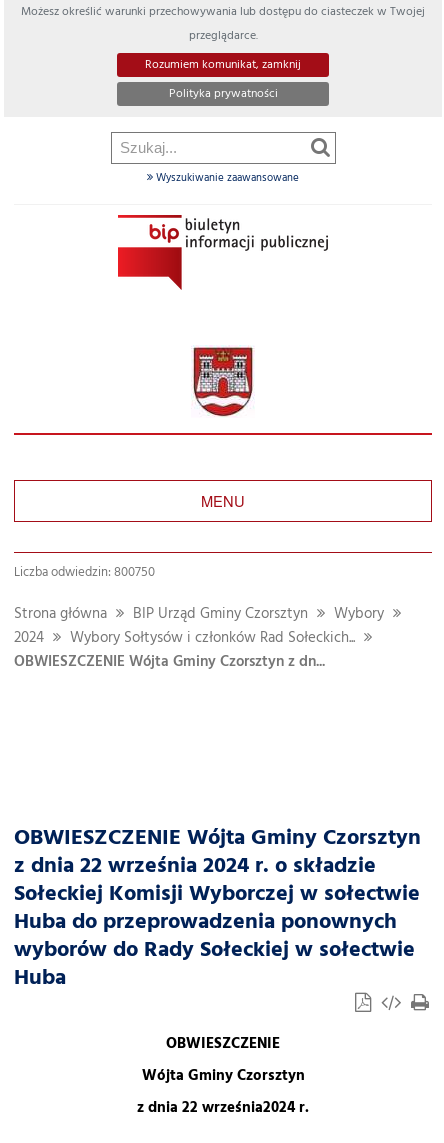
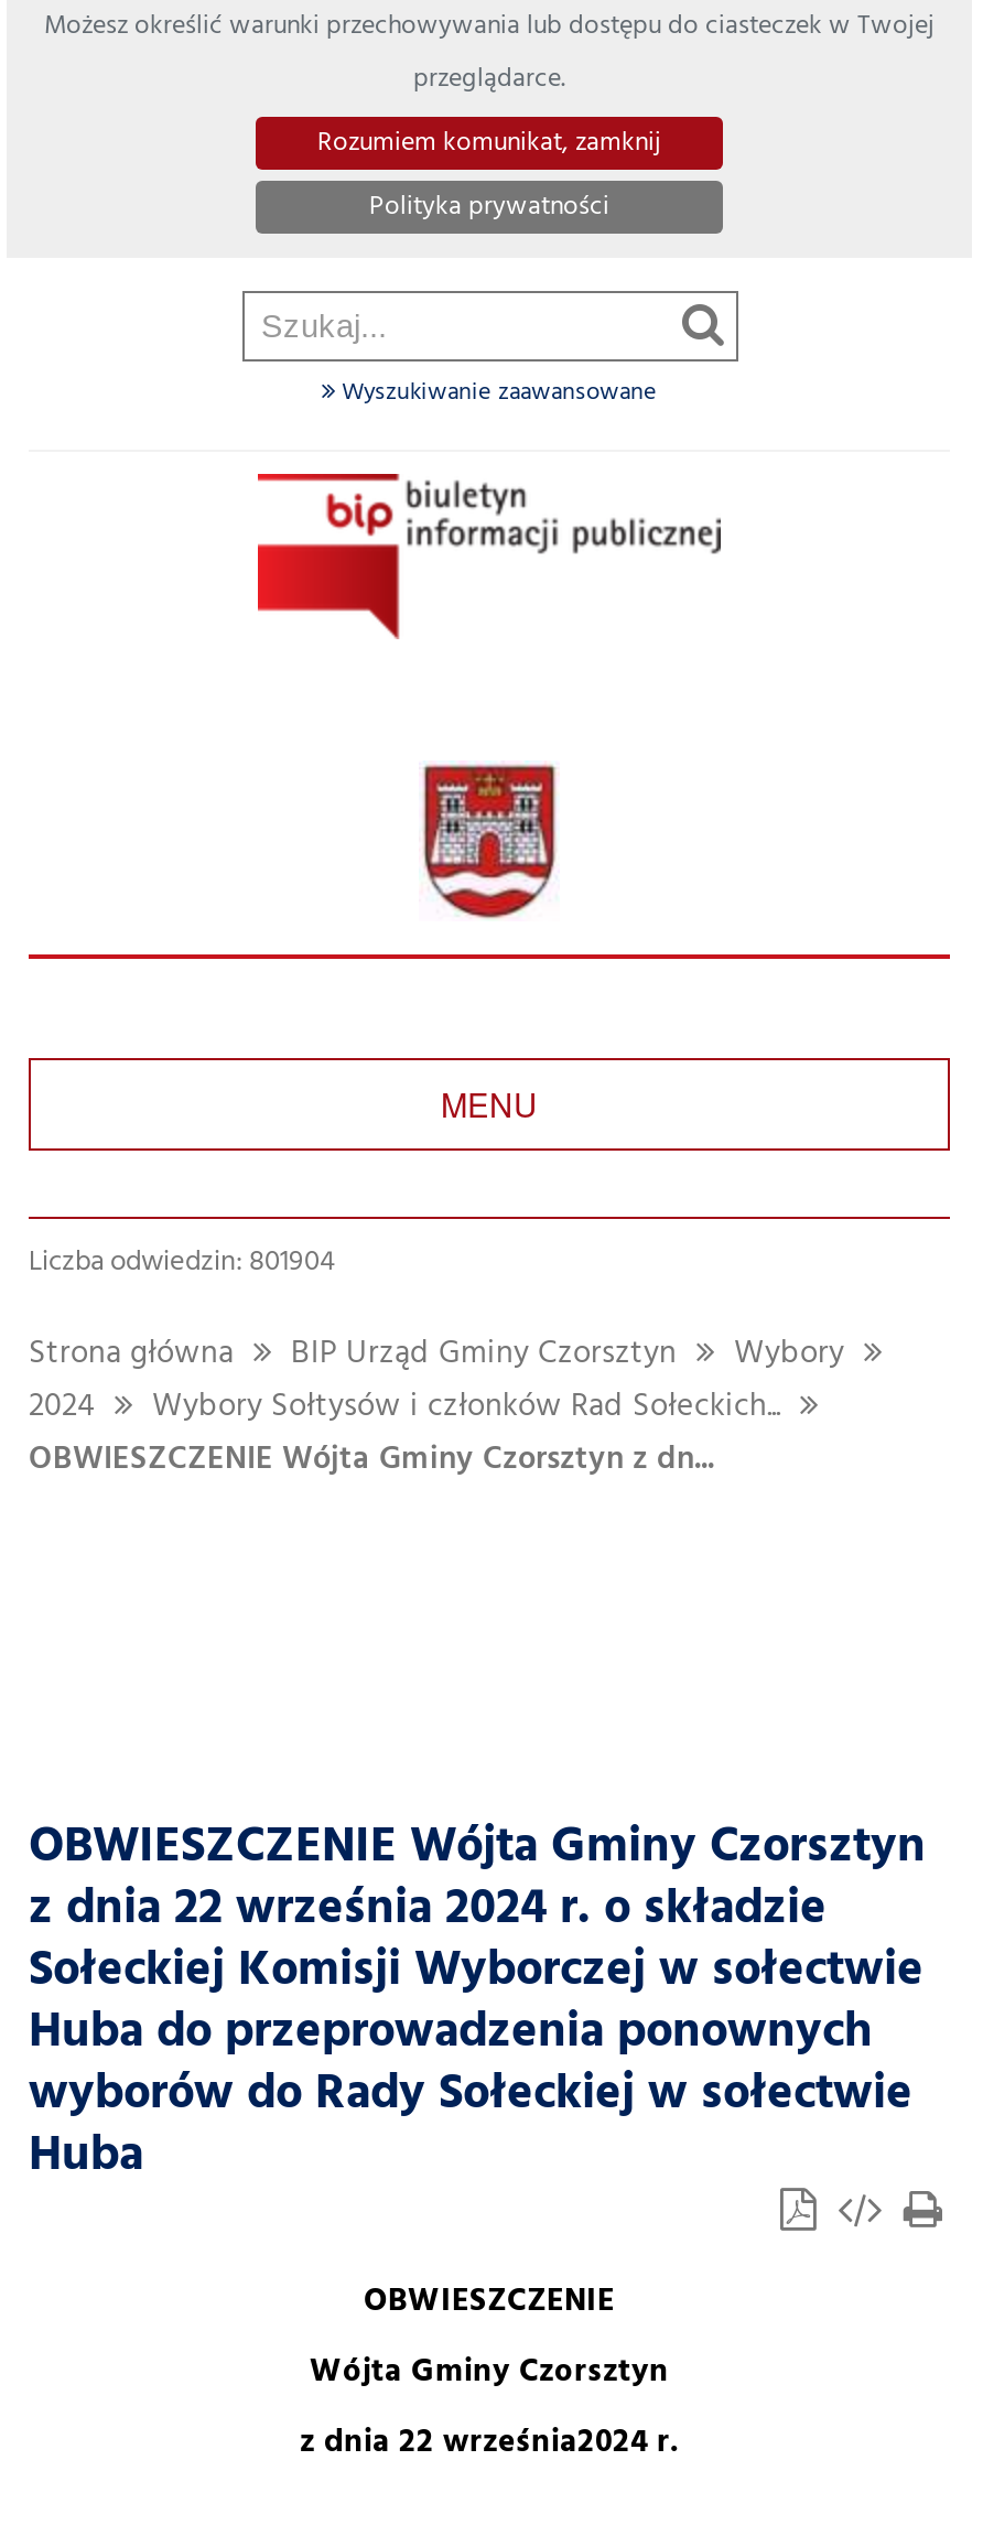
- Liczba odwiedzin: 800750
+ Liczba odwiedzin: 801904
